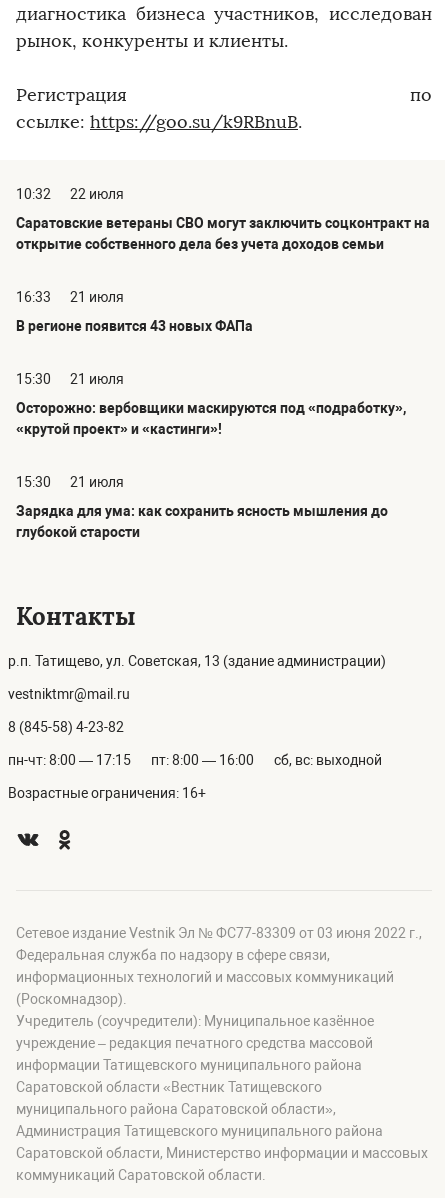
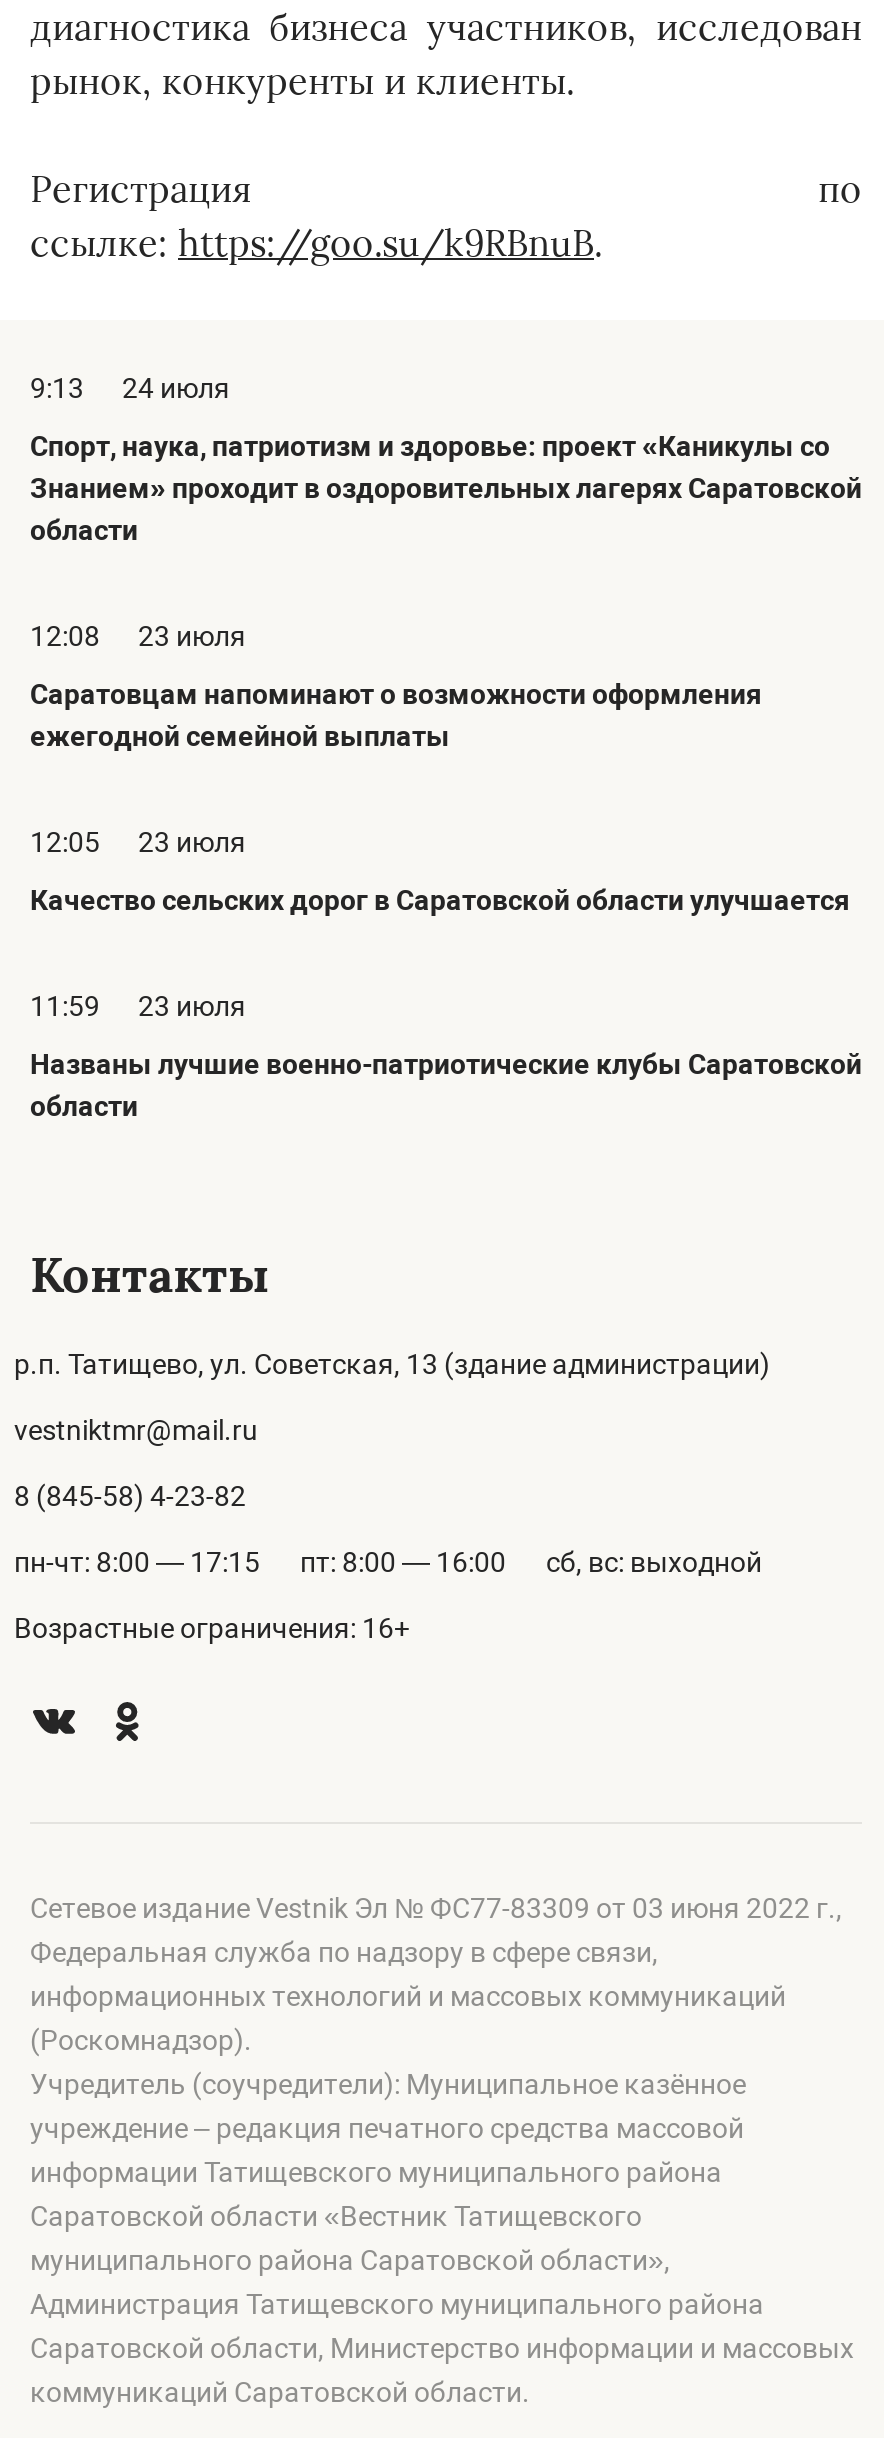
- 10:32
- 22 июля
+ 9:13
+ 24 июля

- Саратовские ветераны СВО могут заключить соцконтракт на
- открытие собственного дела без учета доходов семьи
+ Спорт, наука, патриотизм и здоровье: проект «Каникулы со
+ Знанием» проходит в оздоровительных лагерях Саратовской
+ области

- 16:33
- 21 июля
+ 12:08
+ 23 июля

- В регионе появится 43 новых ФАПа
+ Саратовцам напоминают о возможности оформления
+ ежегодной семейной выплаты

- 15:30
- 21 июля
+ 12:05
+ 23 июля

- Осторожно: вербовщики маскируются под «подработку»,
- «крутой проект» и «кастинги»!
+ Качество сельских дорог в Саратовской области улучшается

- 15:30
- 21 июля
+ 11:59
+ 23 июля

- Зарядка для ума: как сохранить ясность мышления до
- глубокой старости
+ Названы лучшие военно-патриотические клубы Саратовской
+ области
